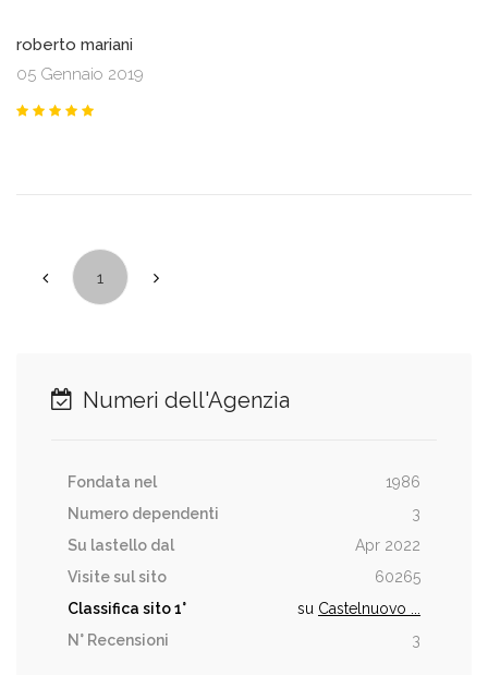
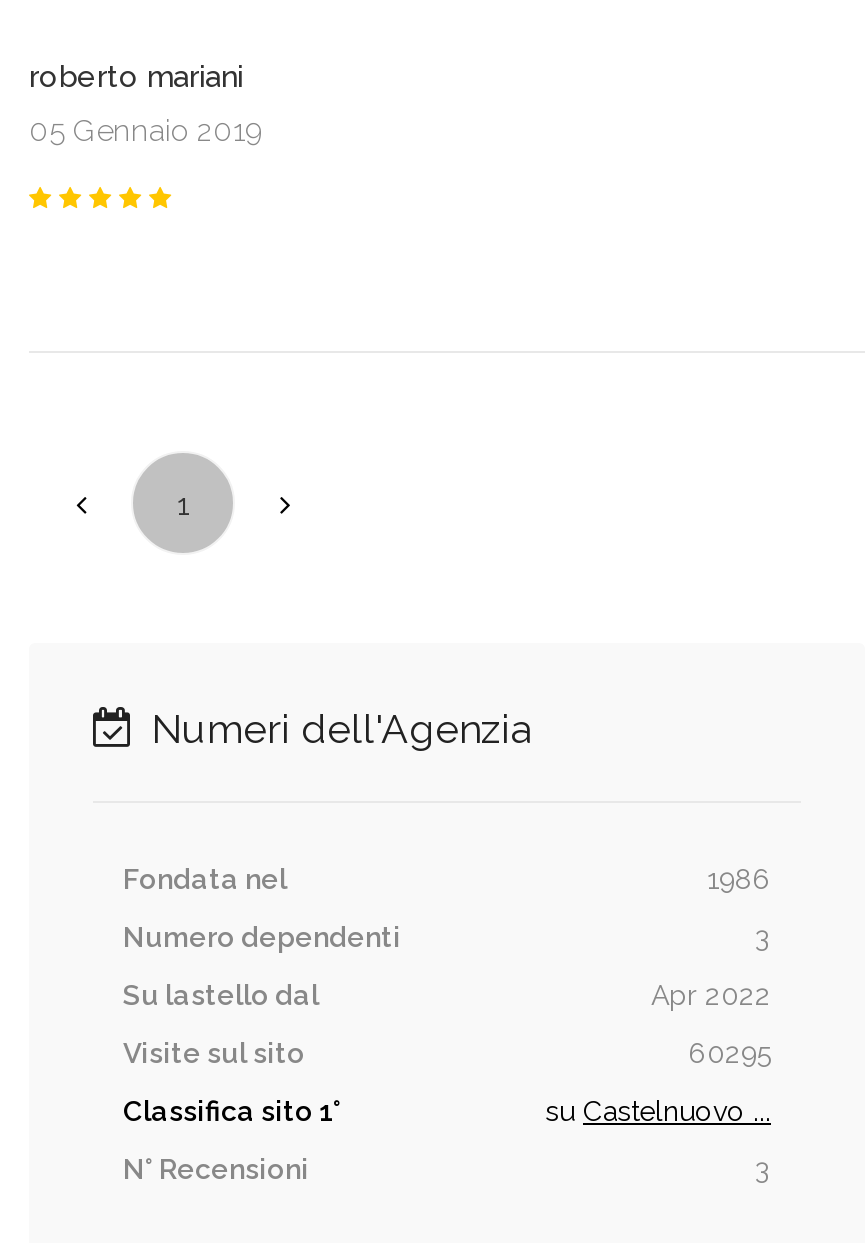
- 60265
+ 60295
